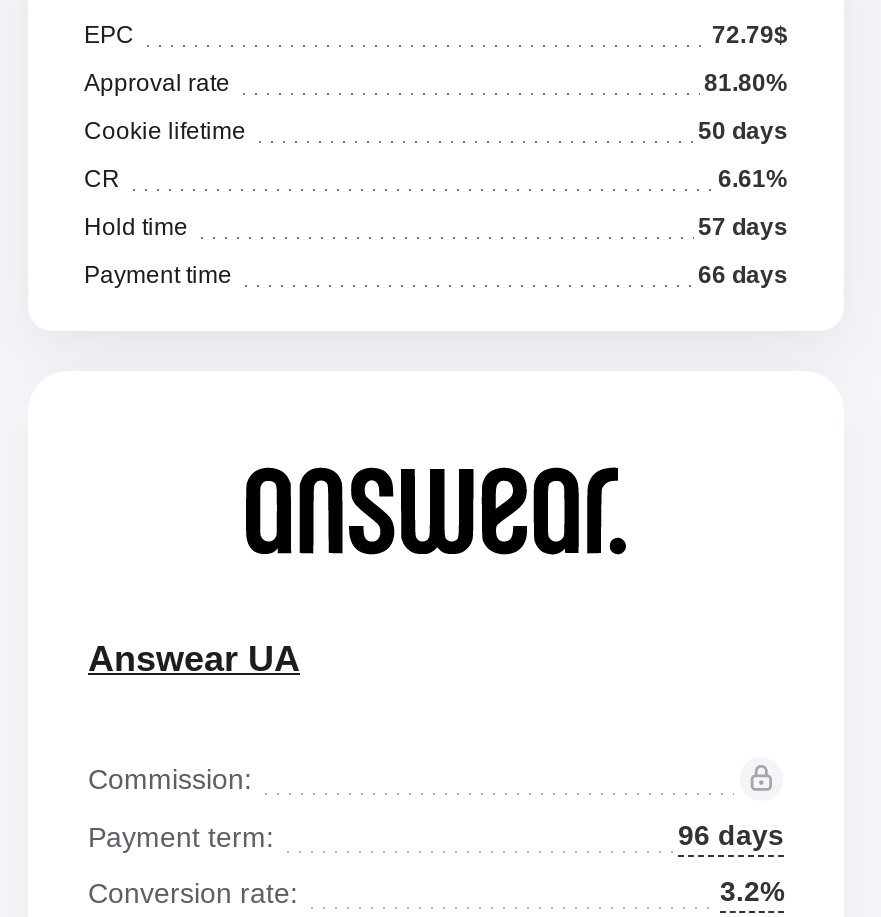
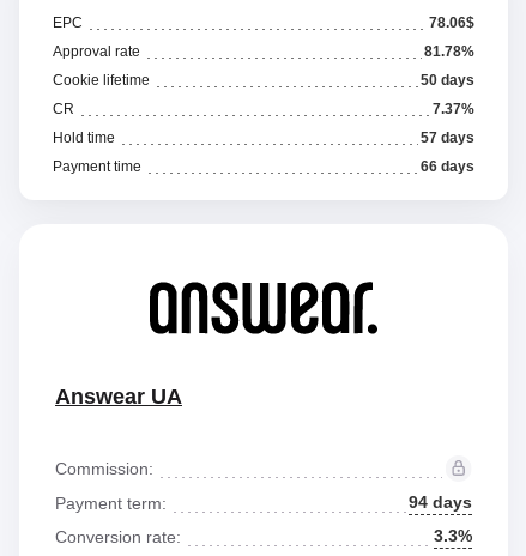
- 72.79$
+ 78.06$

- 81.80%
+ 81.78%

- 6.61%
+ 7.37%

- 96 days
+ 94 days

- 3.2%
+ 3.3%
